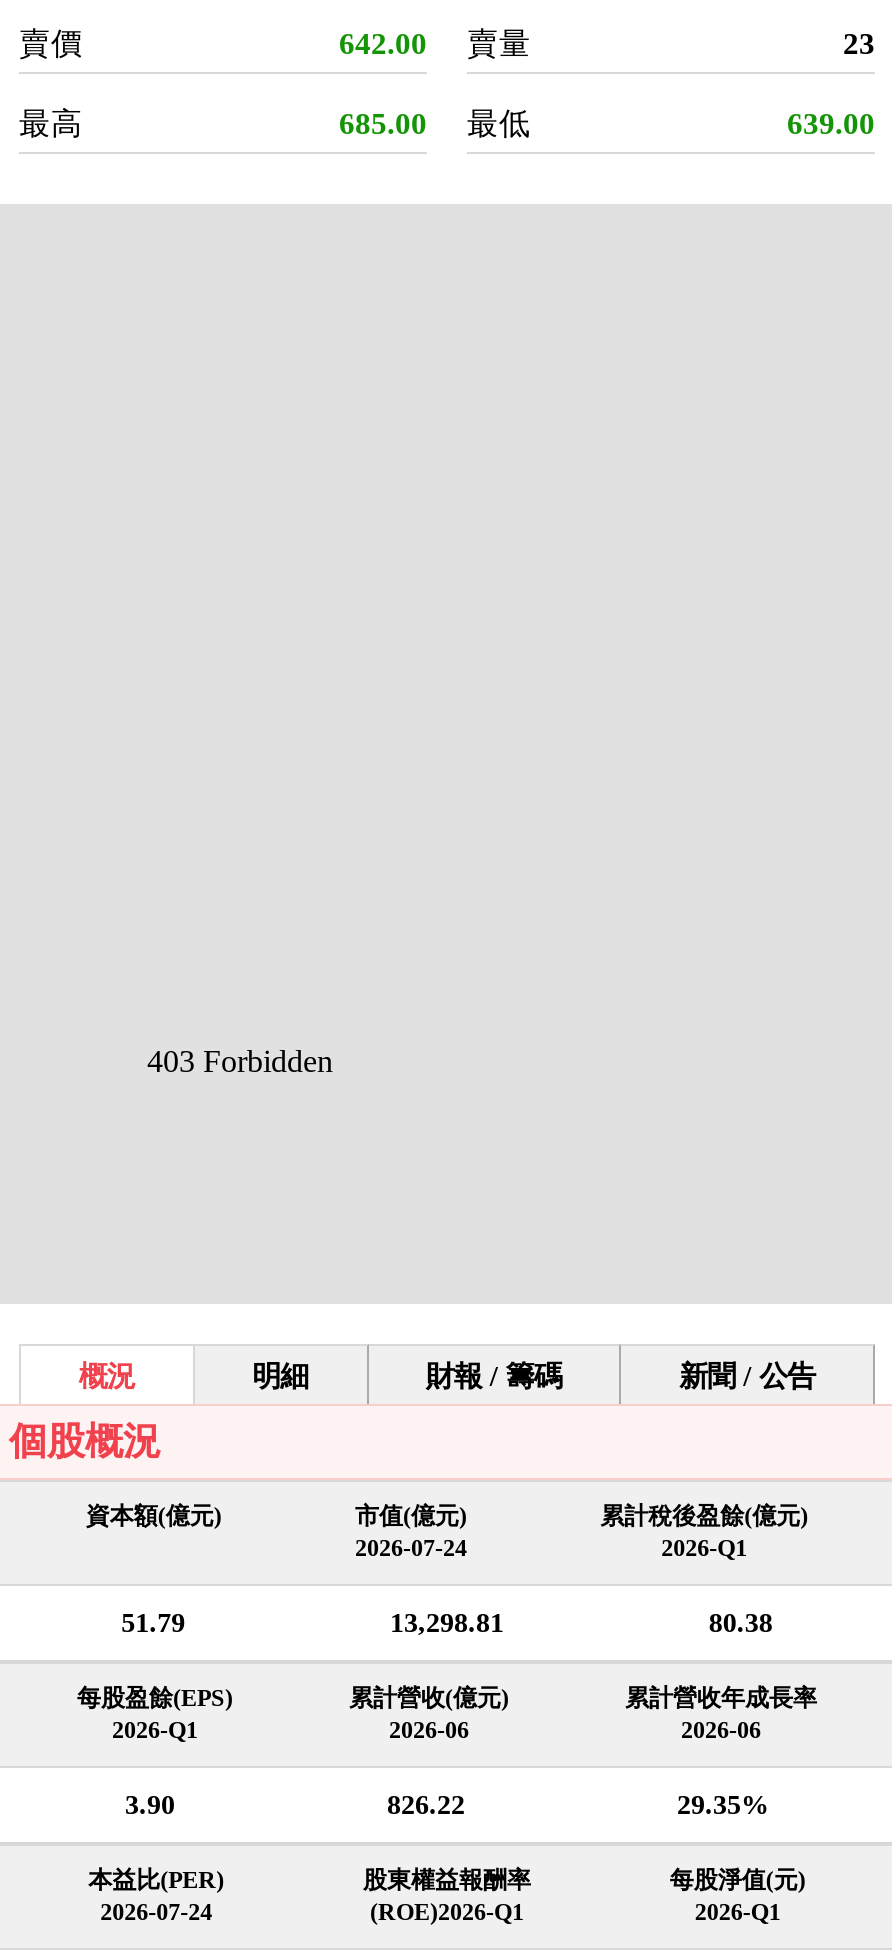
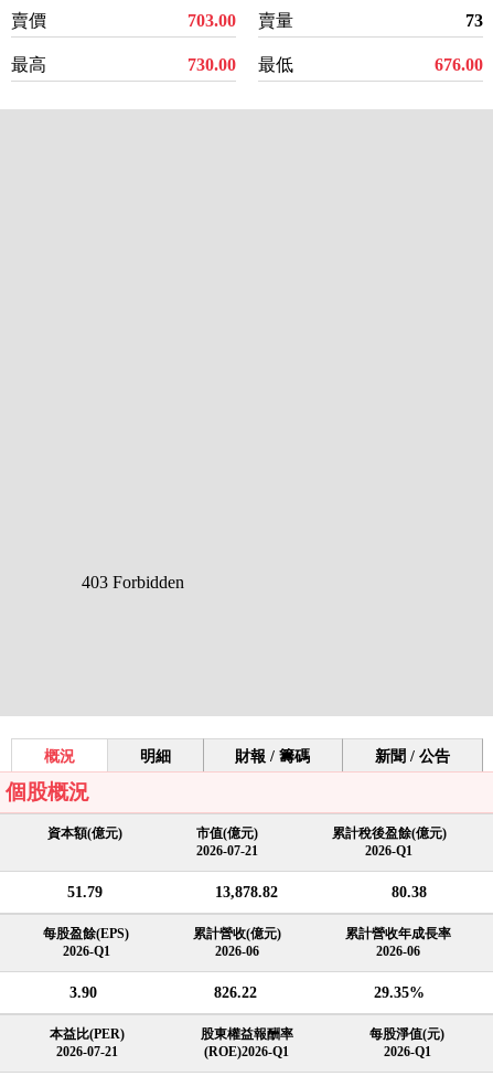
- 642.00
+ 703.00

- 23
+ 73

- 685.00 最低
+ 730.00 最低

- 639.00
+ 676.00

- 2026-07-24
+ 2026-07-21

- 13,298.81
+ 13,878.82

- 2026-07-24
+ 2026-07-21
